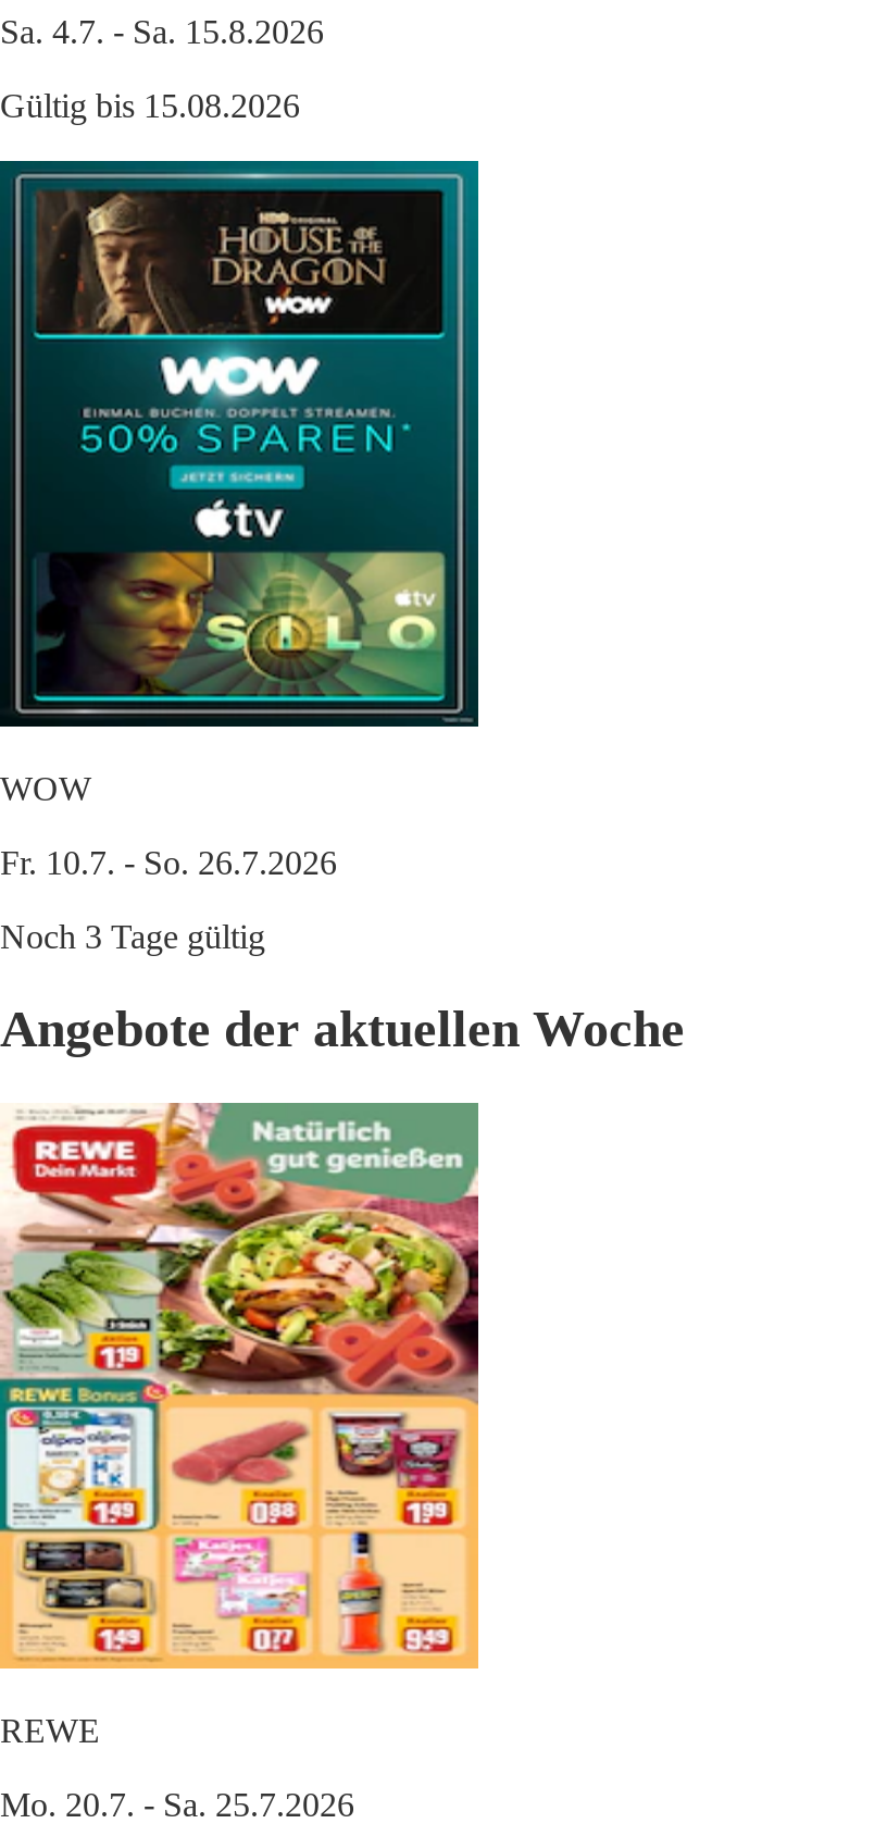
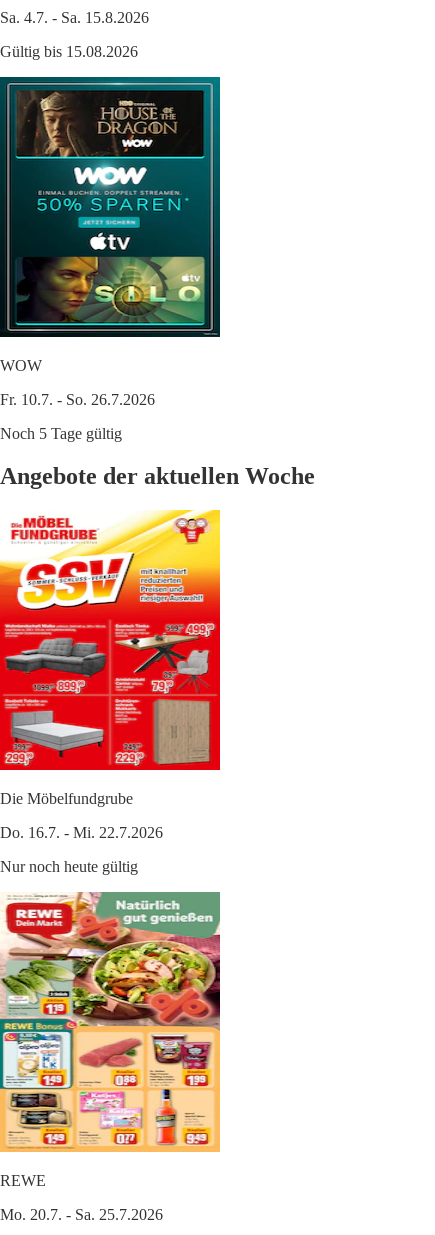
- Noch 3 Tage gültig
+ Noch 5 Tage gültig

+ [image]
+ Die Möbelfundgrube
+ Do. 16.7. - Mi. 22.7.2026
+ Nur noch heute gültig
